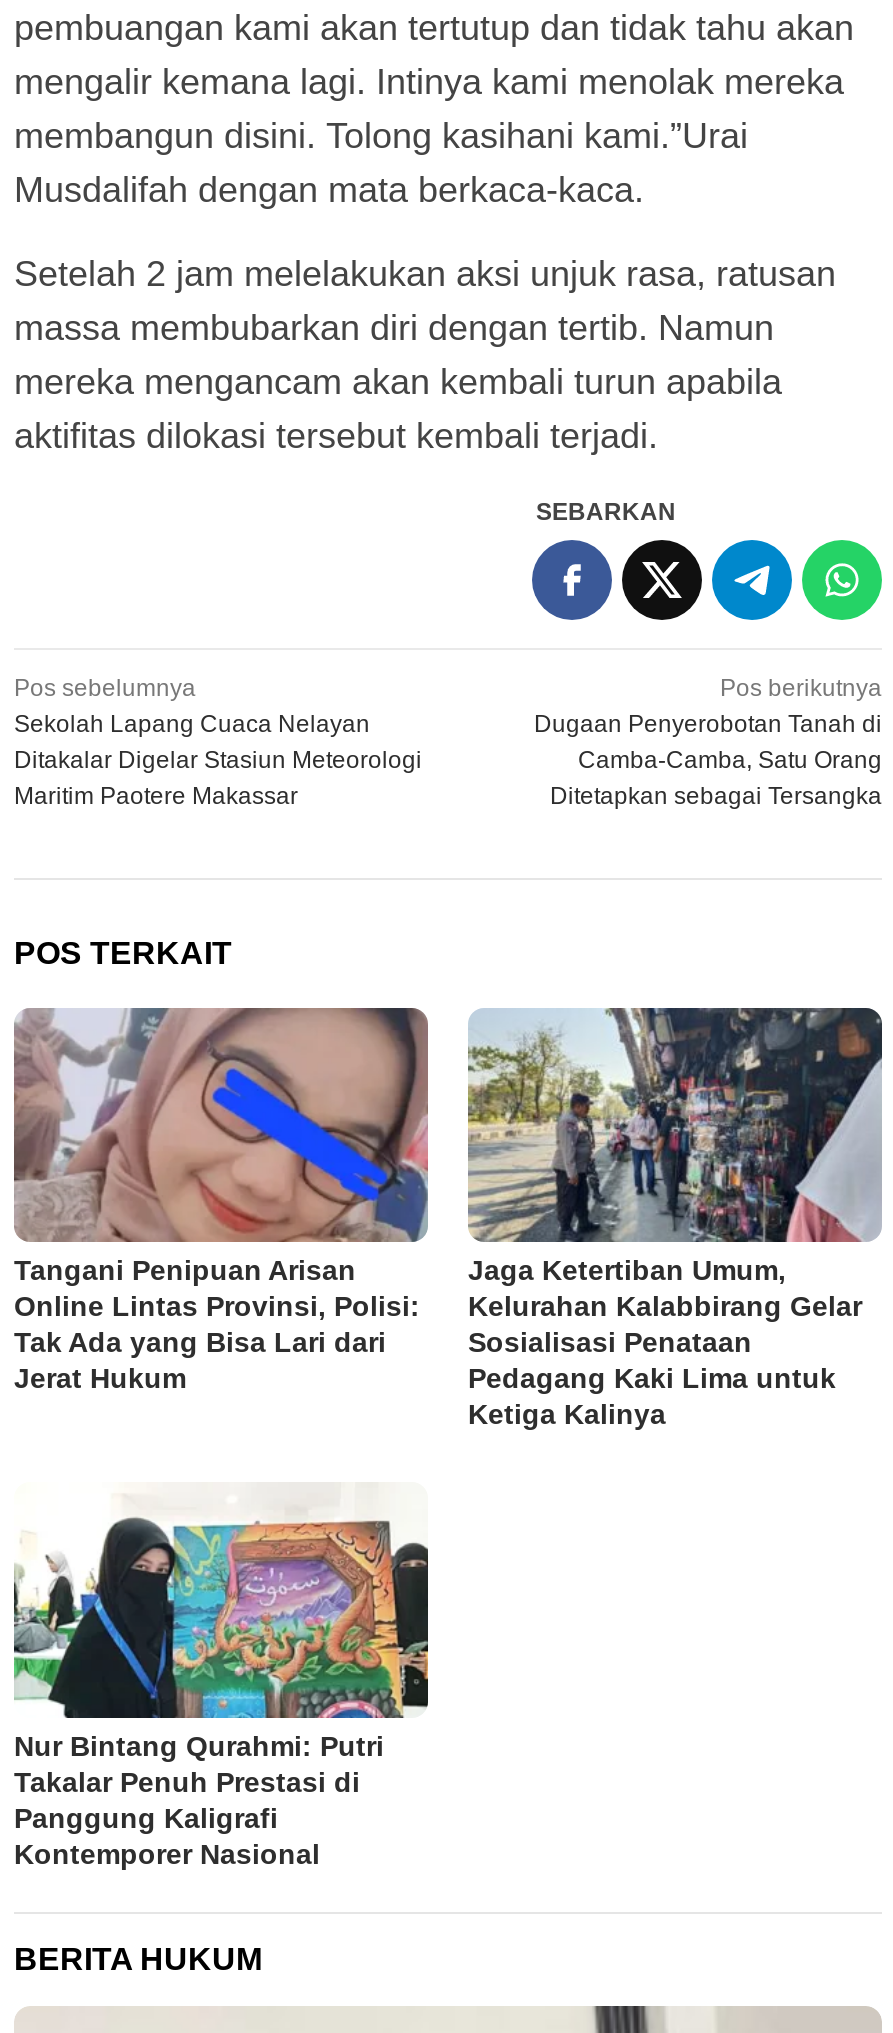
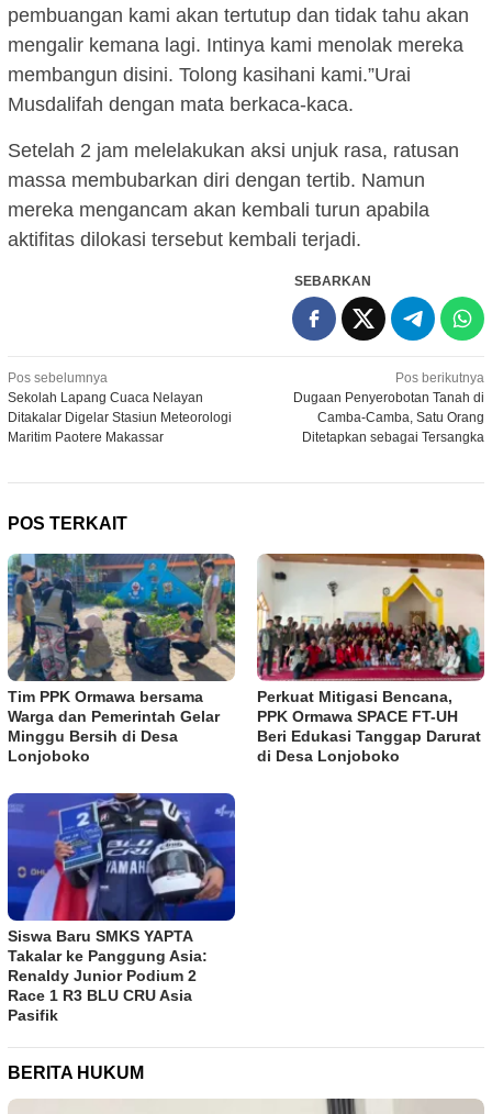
- [image]
- Tangani Penipuan Arisan
- Online Lintas Provinsi, Polisi:
- Tak Ada yang Bisa Lari dari
- Jerat Hukum
+ [image]
+ Tim PPK Ormawa bersama
+ Warga dan Pemerintah Gelar
+ Minggu Bersih di Desa
+ Lonjoboko

- [image]
- Jaga Ketertiban Umum,
- Kelurahan Kalabbirang Gelar
- Sosialisasi Penataan
- Pedagang Kaki Lima untuk
- Ketiga Kalinya
+ [image]
+ Perkuat Mitigasi Bencana,
+ PPK Ormawa SPACE FT-UH
+ Beri Edukasi Tanggap Darurat
+ di Desa Lonjoboko

- [image]
- Nur Bintang Qurahmi: Putri
- Takalar Penuh Prestasi di
- Panggung Kaligrafi
- Kontemporer Nasional
+ [image]
+ Siswa Baru SMKS YAPTA
+ Takalar ke Panggung Asia:
+ Renaldy Junior Podium 2
+ Race 1 R3 BLU CRU Asia
+ Pasifik
